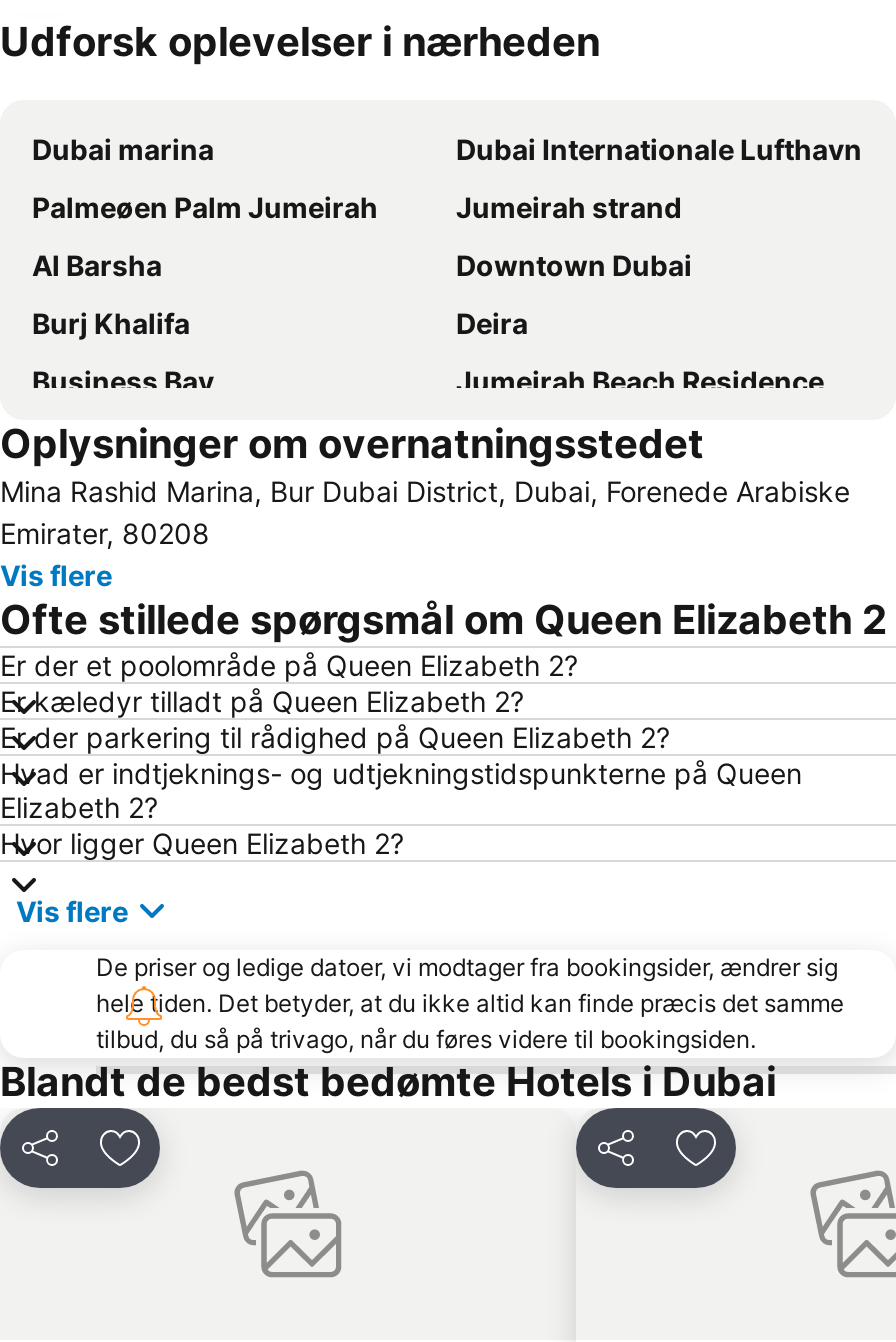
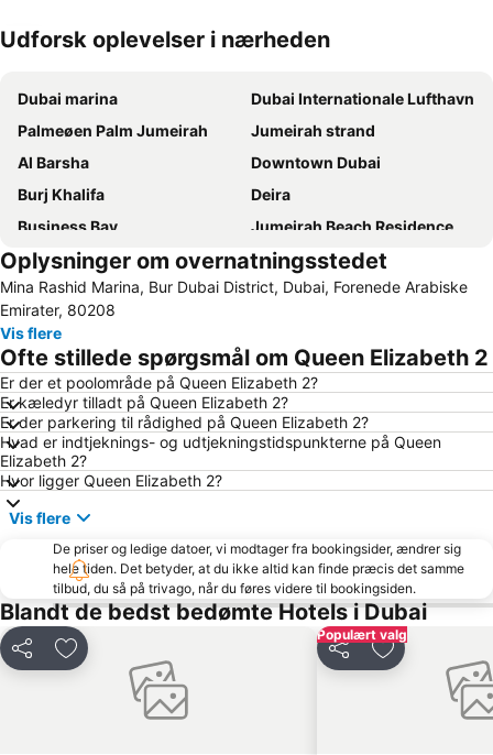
+ Populært valg
